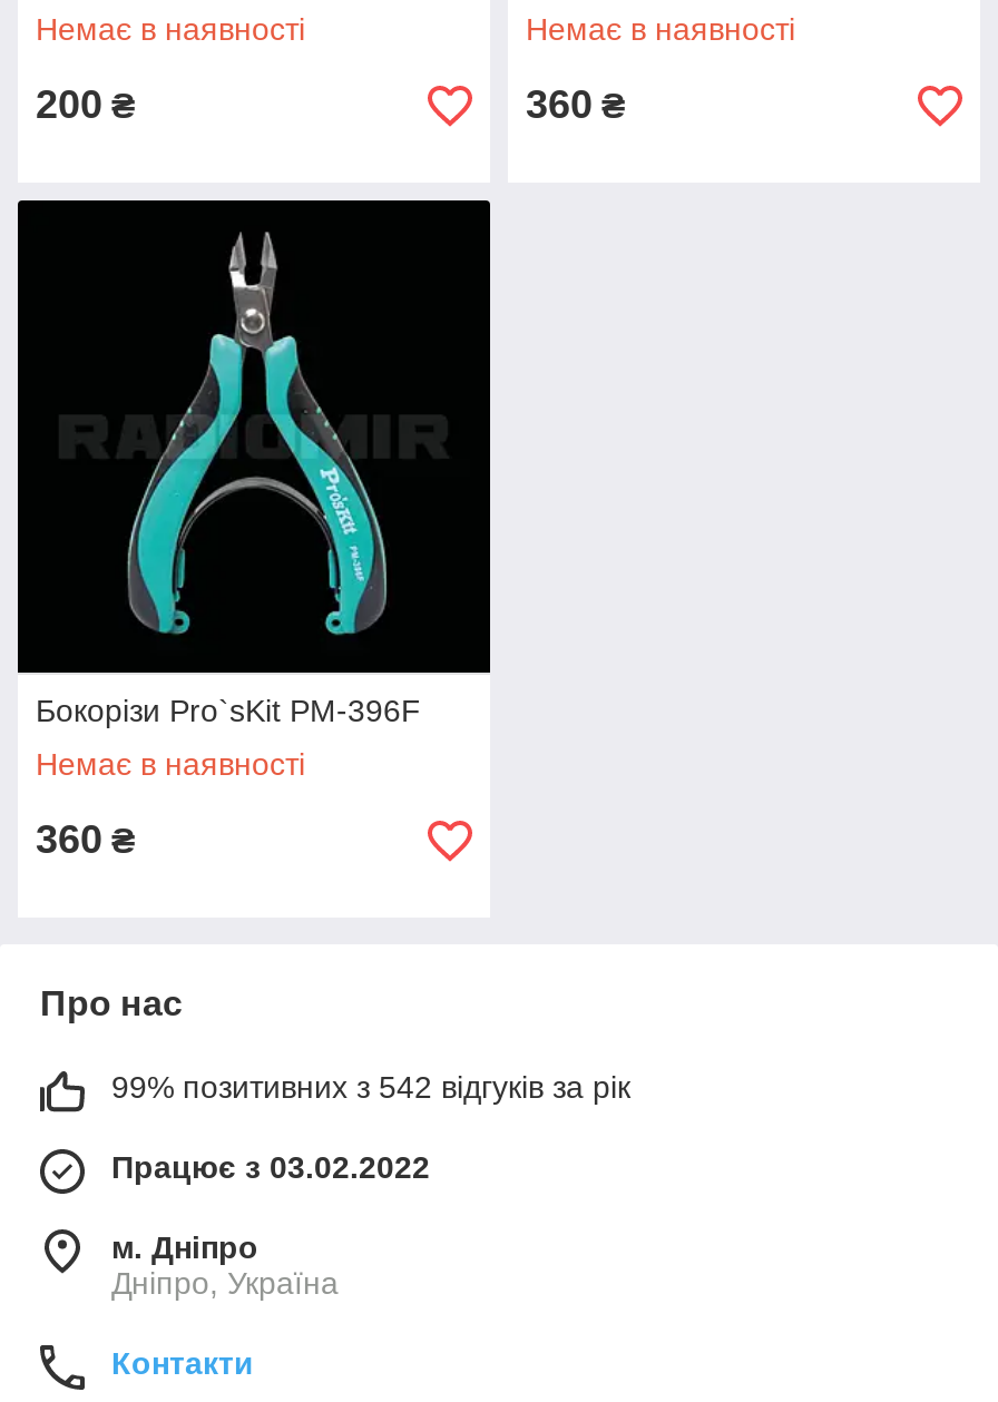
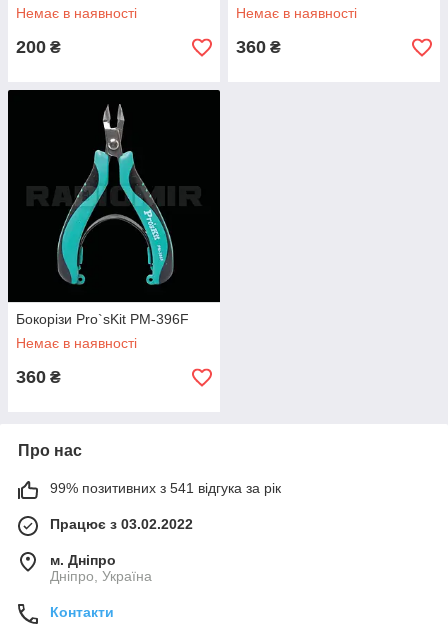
- 99% позитивних з 542 відгуків за рік
+ 99% позитивних з 541 відгука за рік
